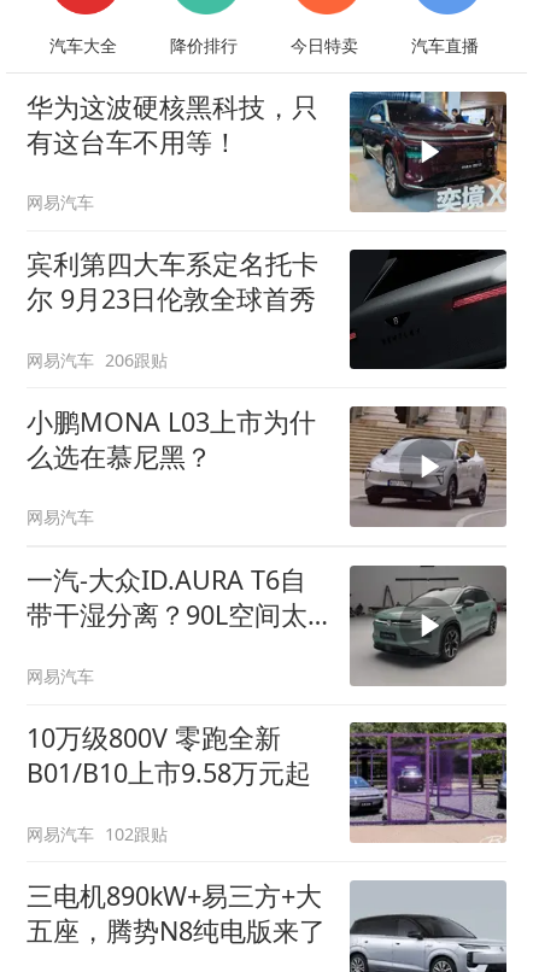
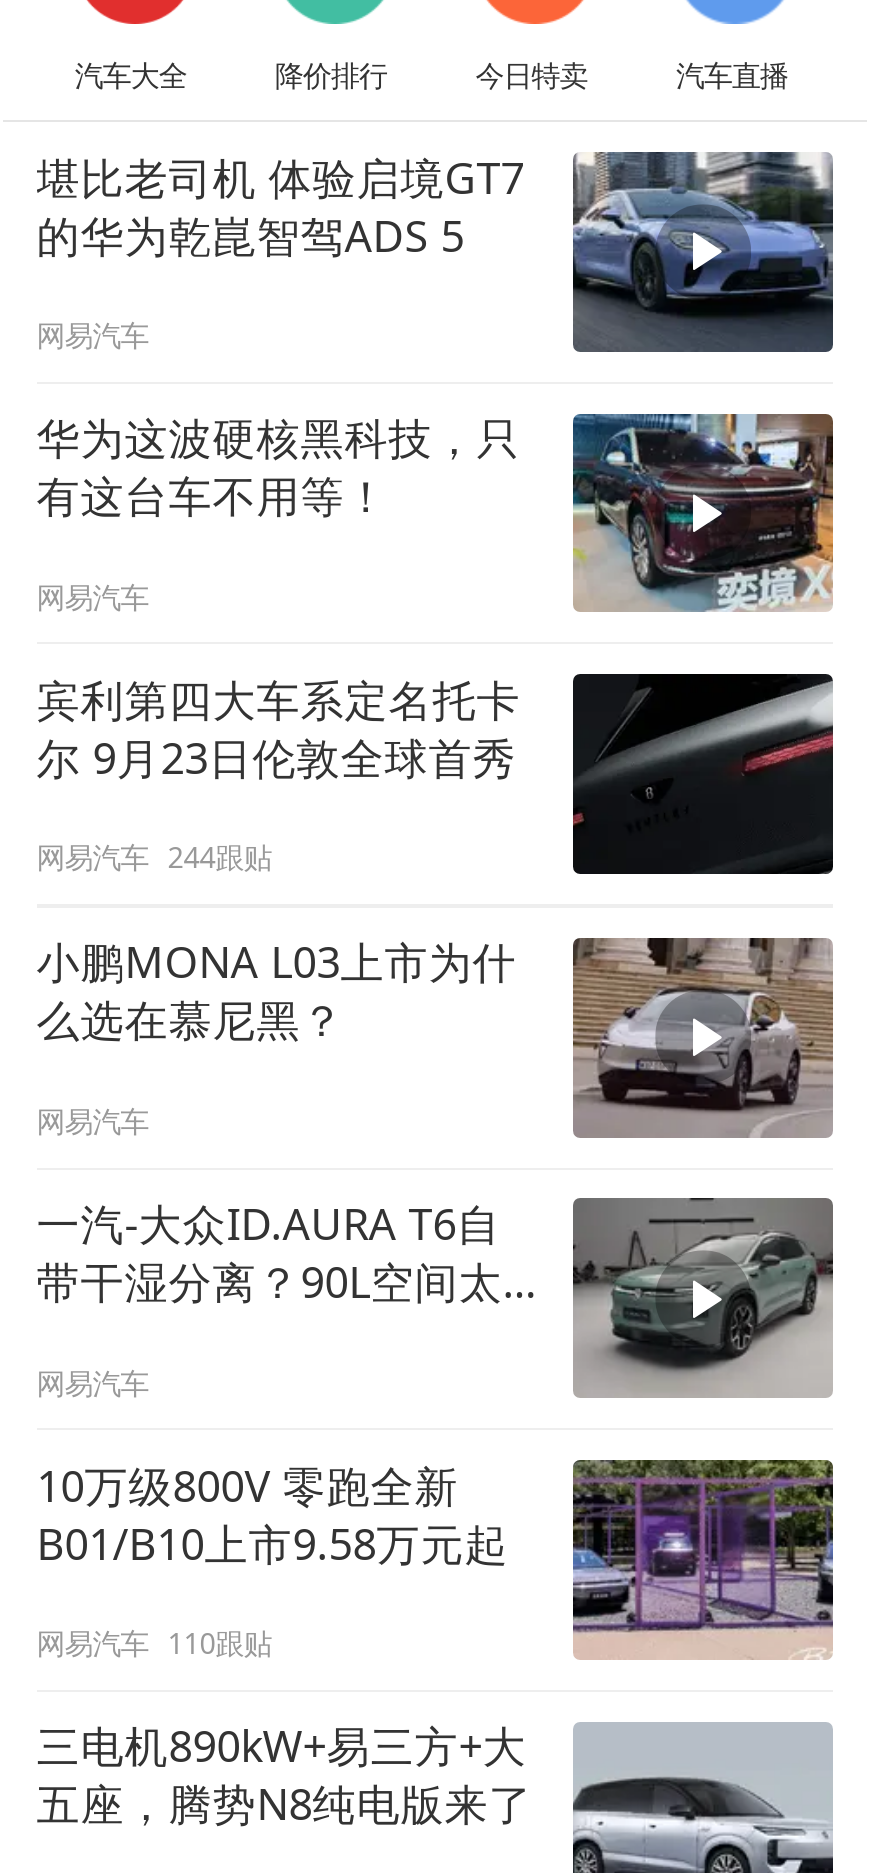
+ [image]
+ 堪比老司机 体验启境GT7
+ 的华为乾崑智驾ADS 5
+ 网易汽车

- 网易汽车 206跟贴
+ 网易汽车 244跟贴

- 网易汽车 102跟贴
+ 网易汽车 110跟贴
